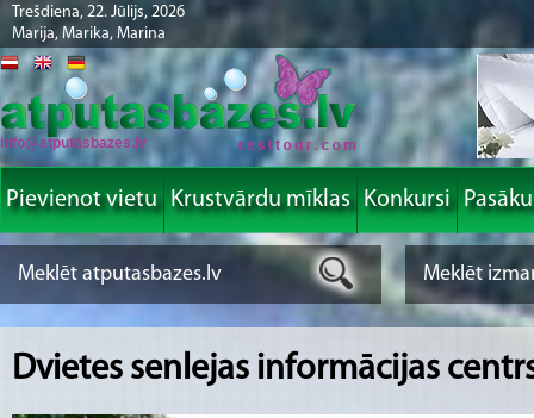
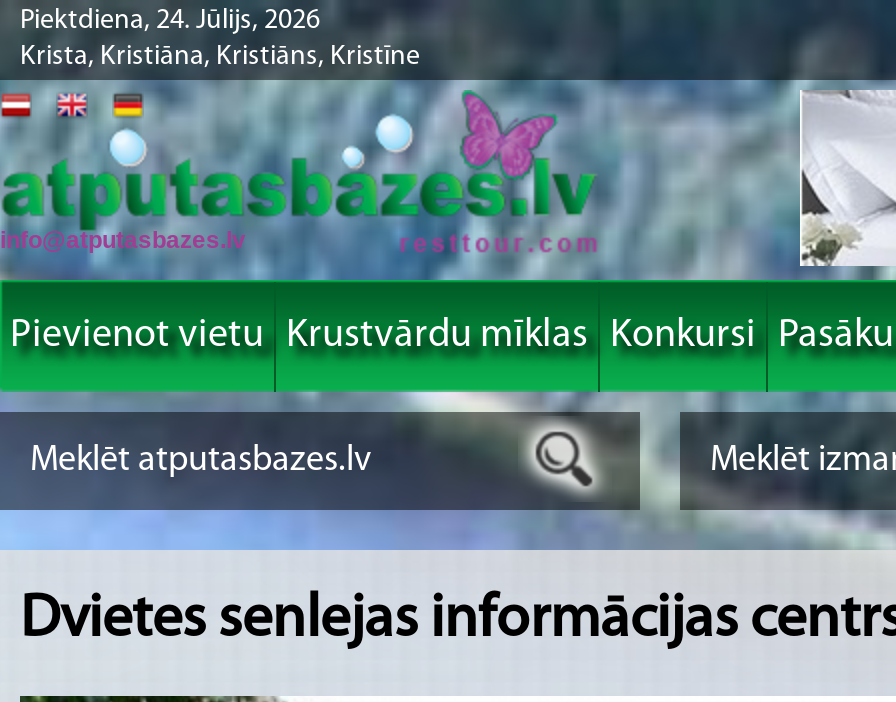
- Trešdiena, 22. Jūlijs, 2026
- Marija, Marika, Marina
+ Piektdiena, 24. Jūlijs, 2026
+ Krista, Kristiāna, Kristiāns, Kristīne
